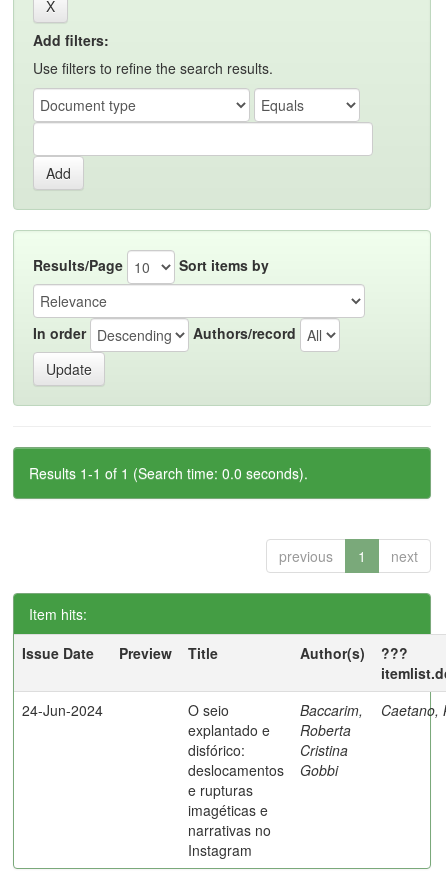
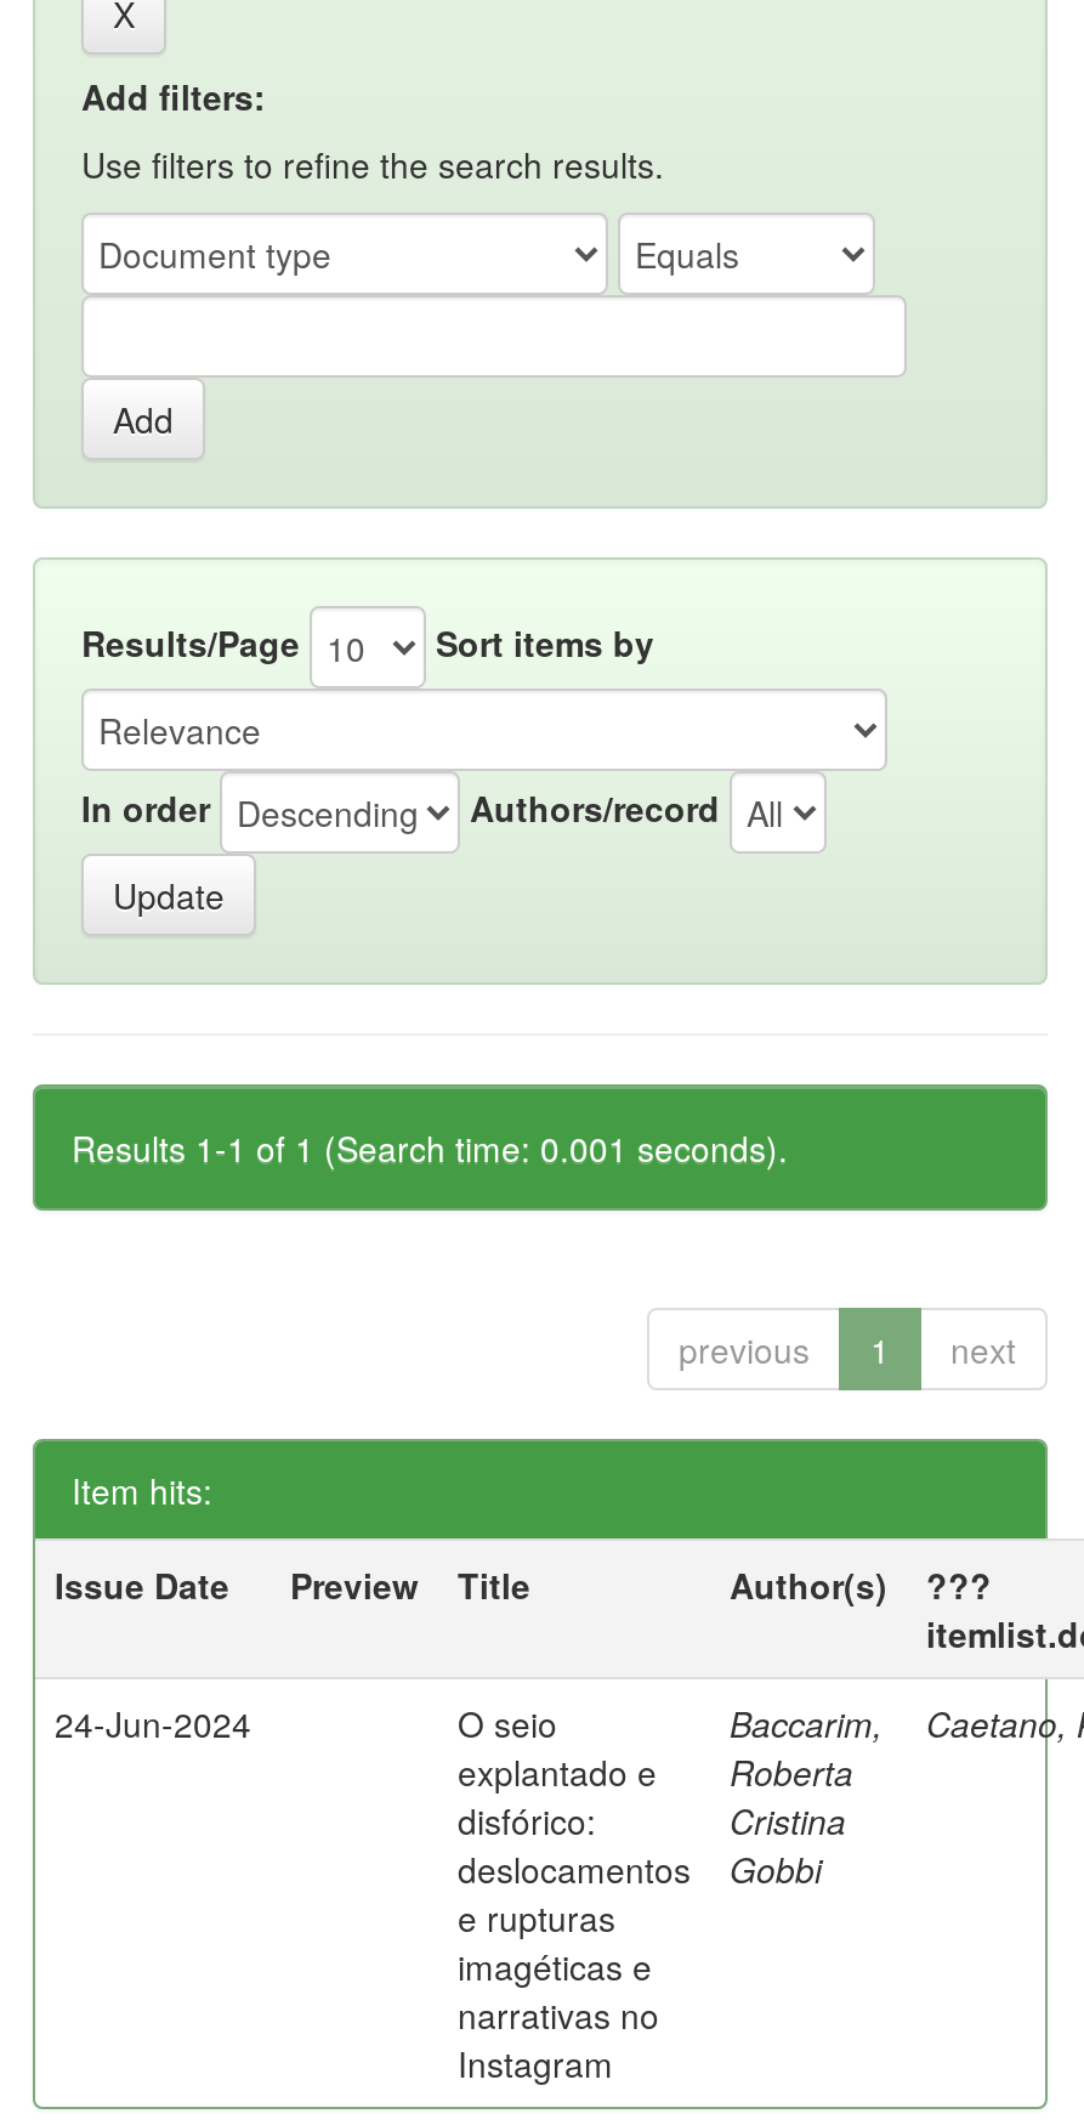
- Results 1-1 of 1 (Search time: 0.0 seconds).
+ Results 1-1 of 1 (Search time: 0.001 seconds).
